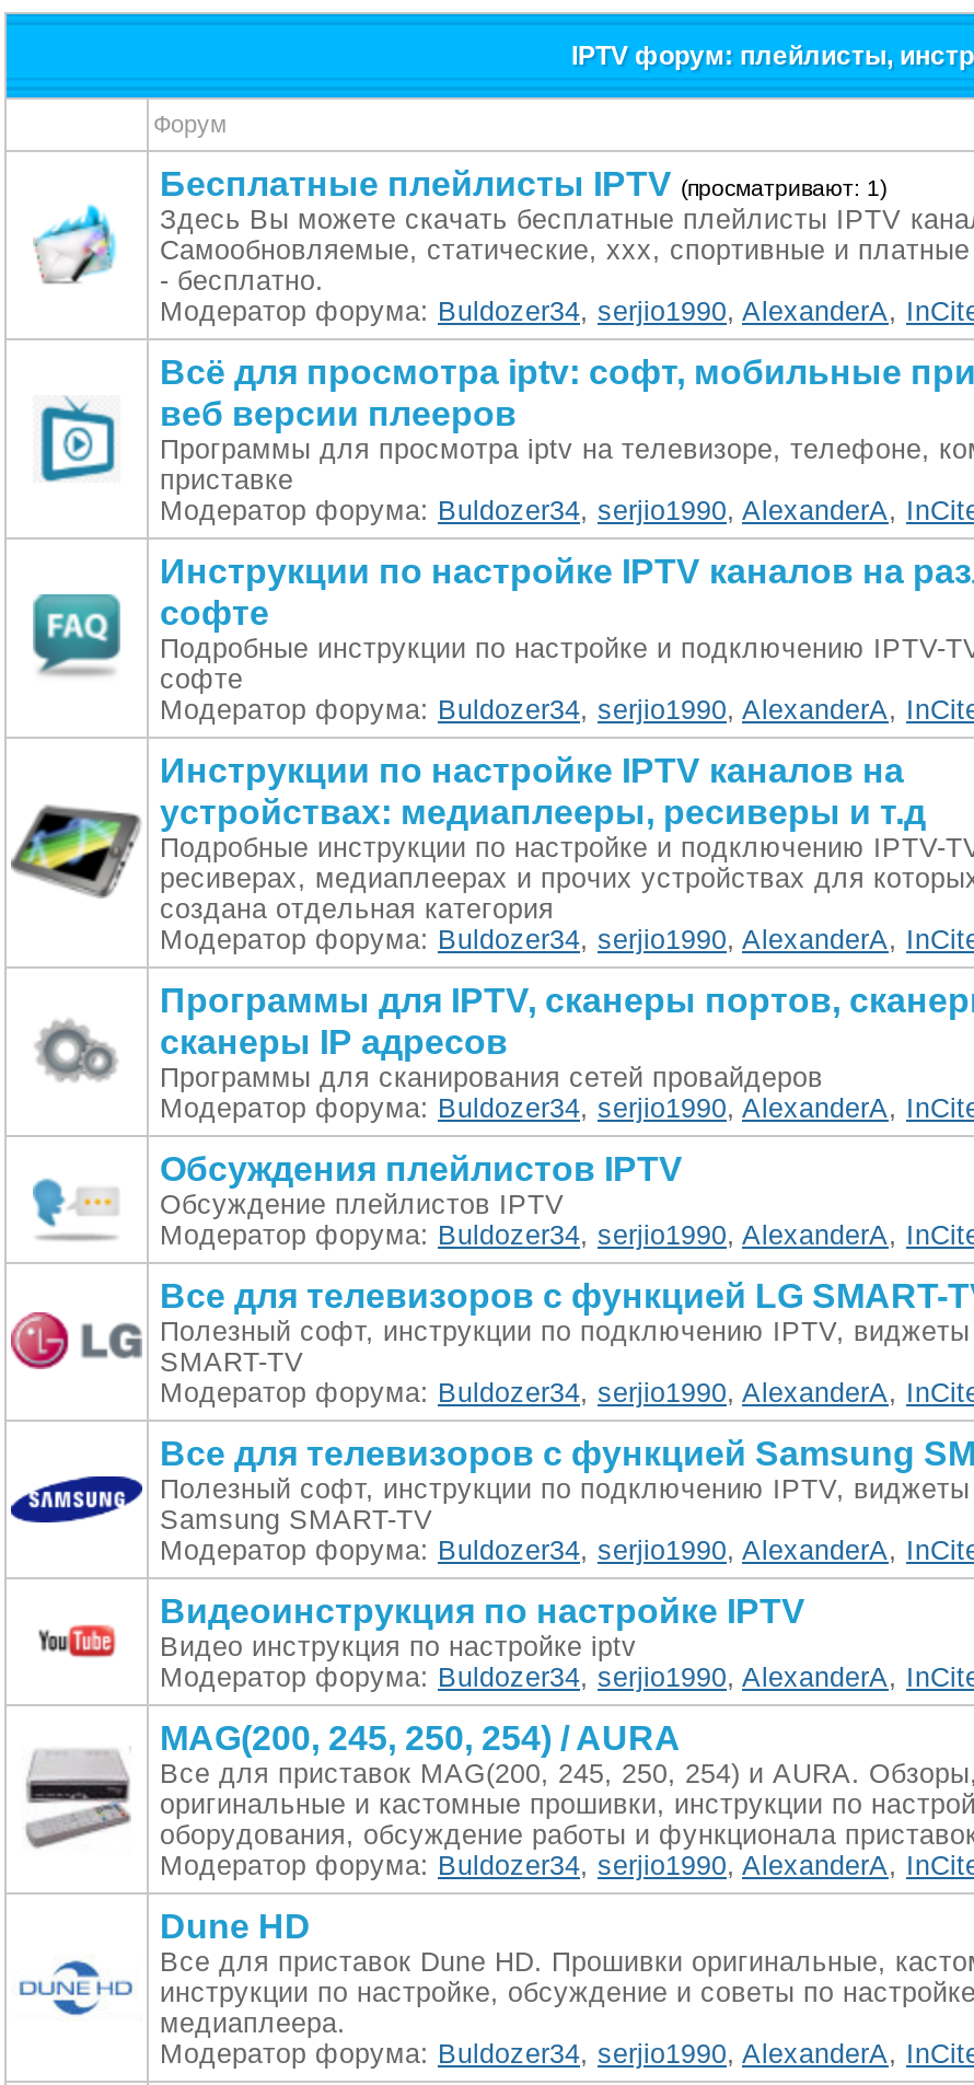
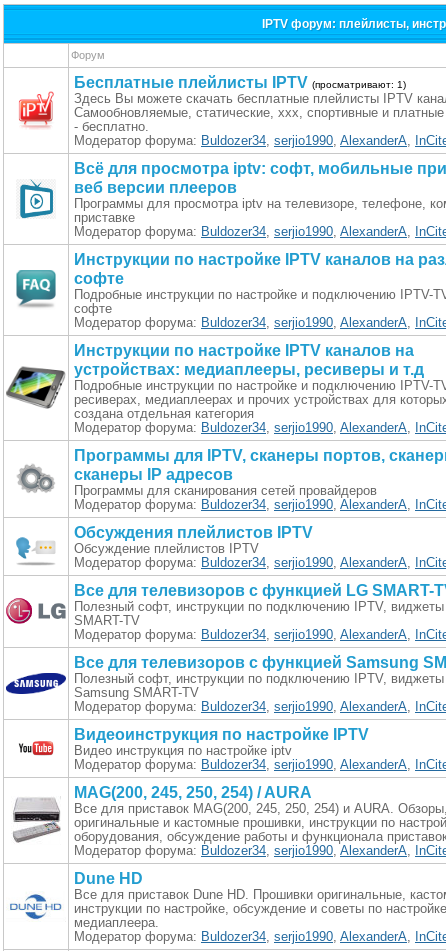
- [image]
+ [image]
